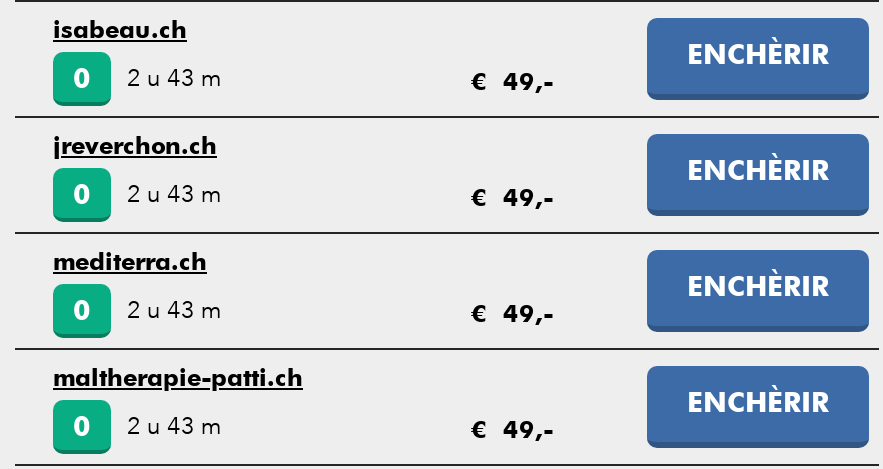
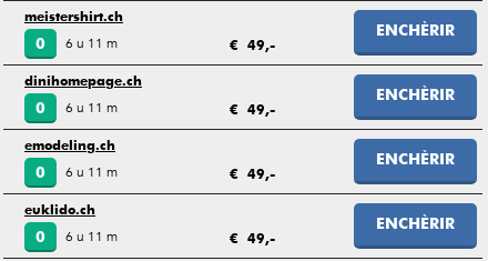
- isabeau.ch
+ meistershirt.ch

- 0 2 u 43 m
+ 0 6 u 11 m

- jreverchon.ch
+ dinihomepage.ch

- 0 2 u 43 m
+ 0 6 u 11 m

- mediterra.ch
+ emodeling.ch

- 0 2 u 43 m
+ 0 6 u 11 m

- maltherapie-patti.ch
+ euklido.ch

- 0 2 u 43 m
+ 0 6 u 11 m
